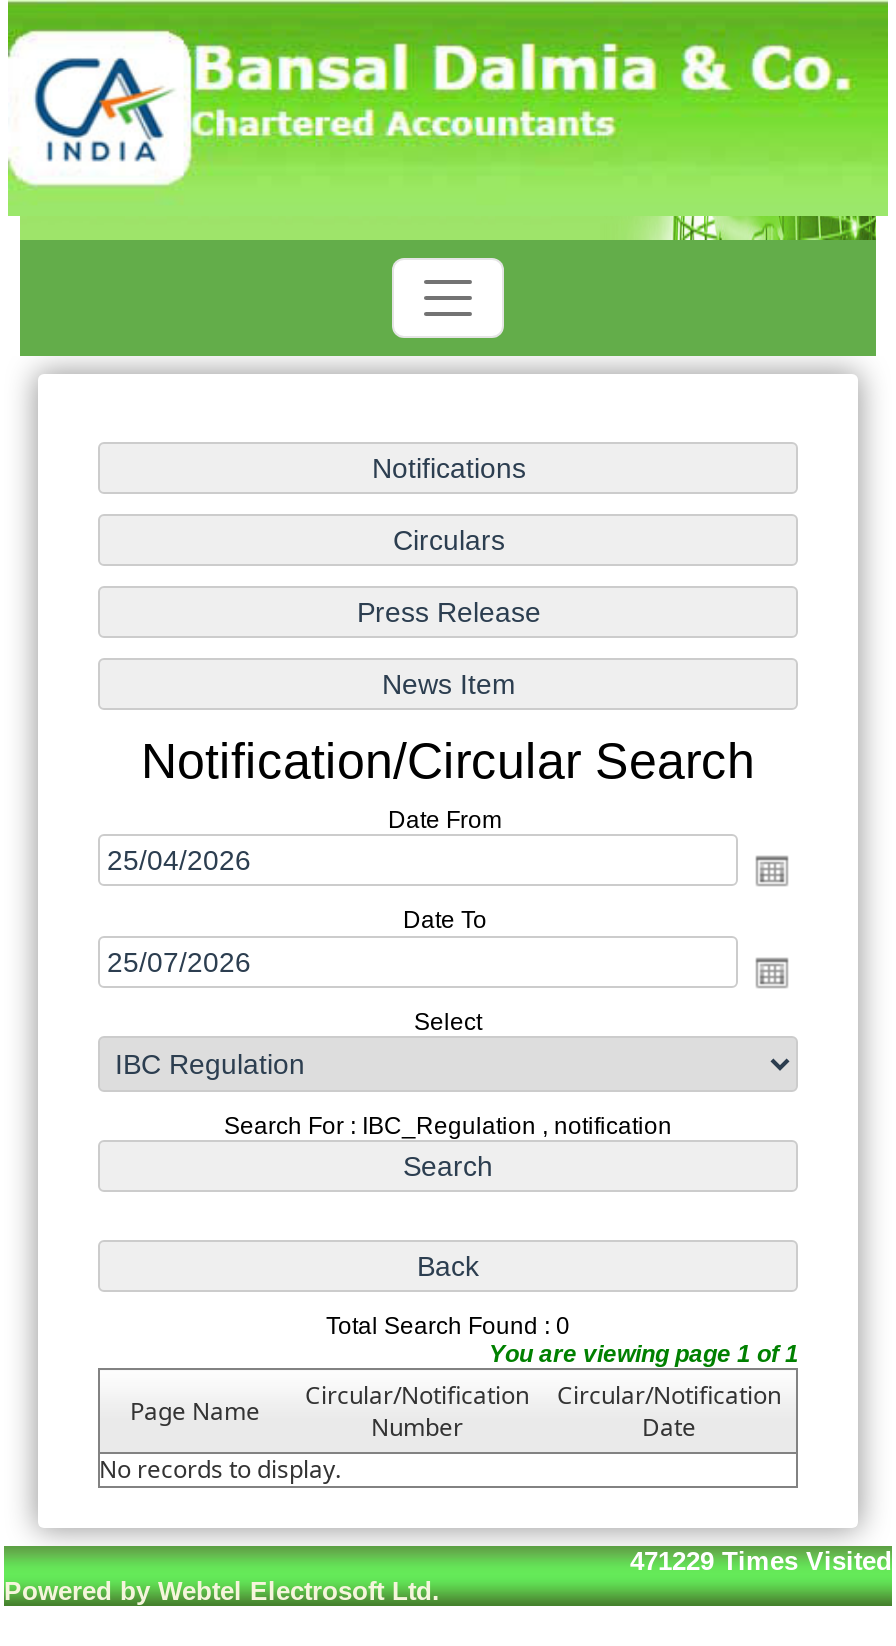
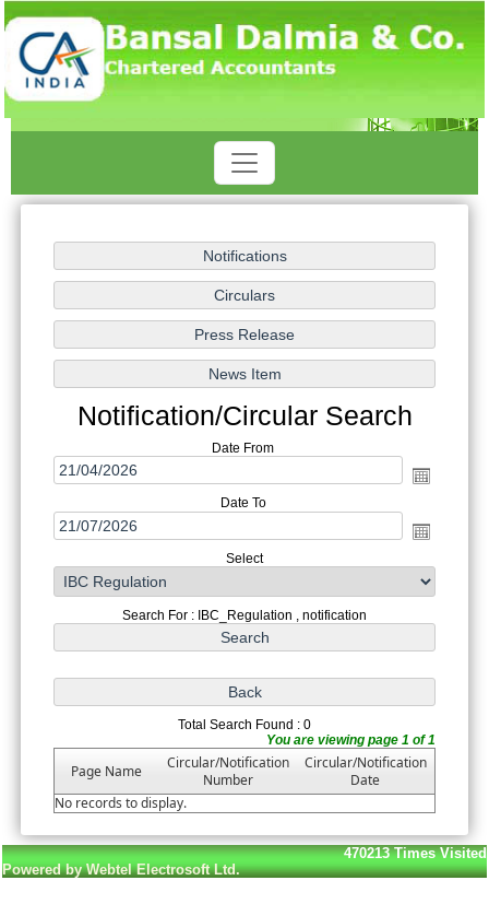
- 471229 Times Visited
+ 470213 Times Visited
